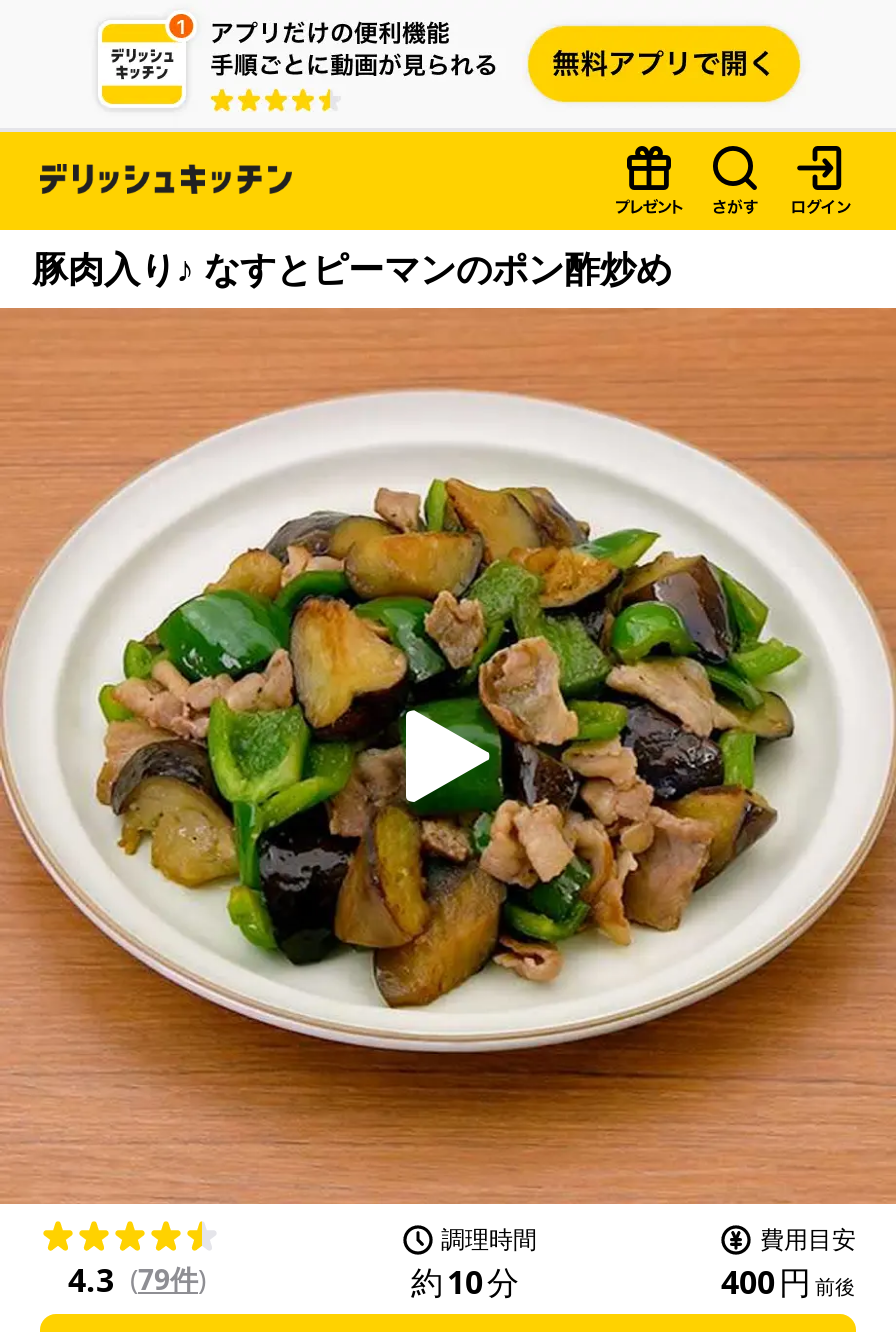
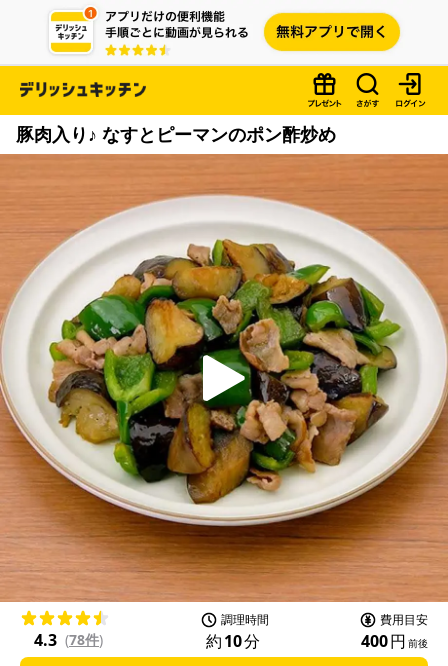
- 4.3 (79件)
+ 4.3 (78件)
